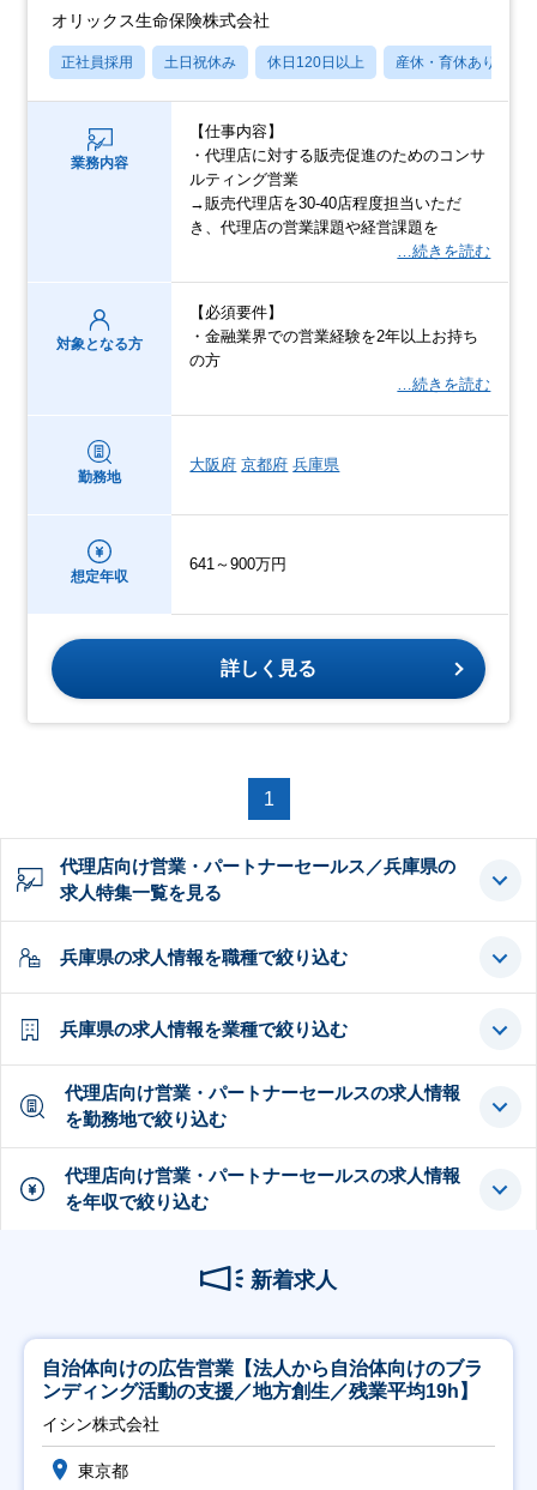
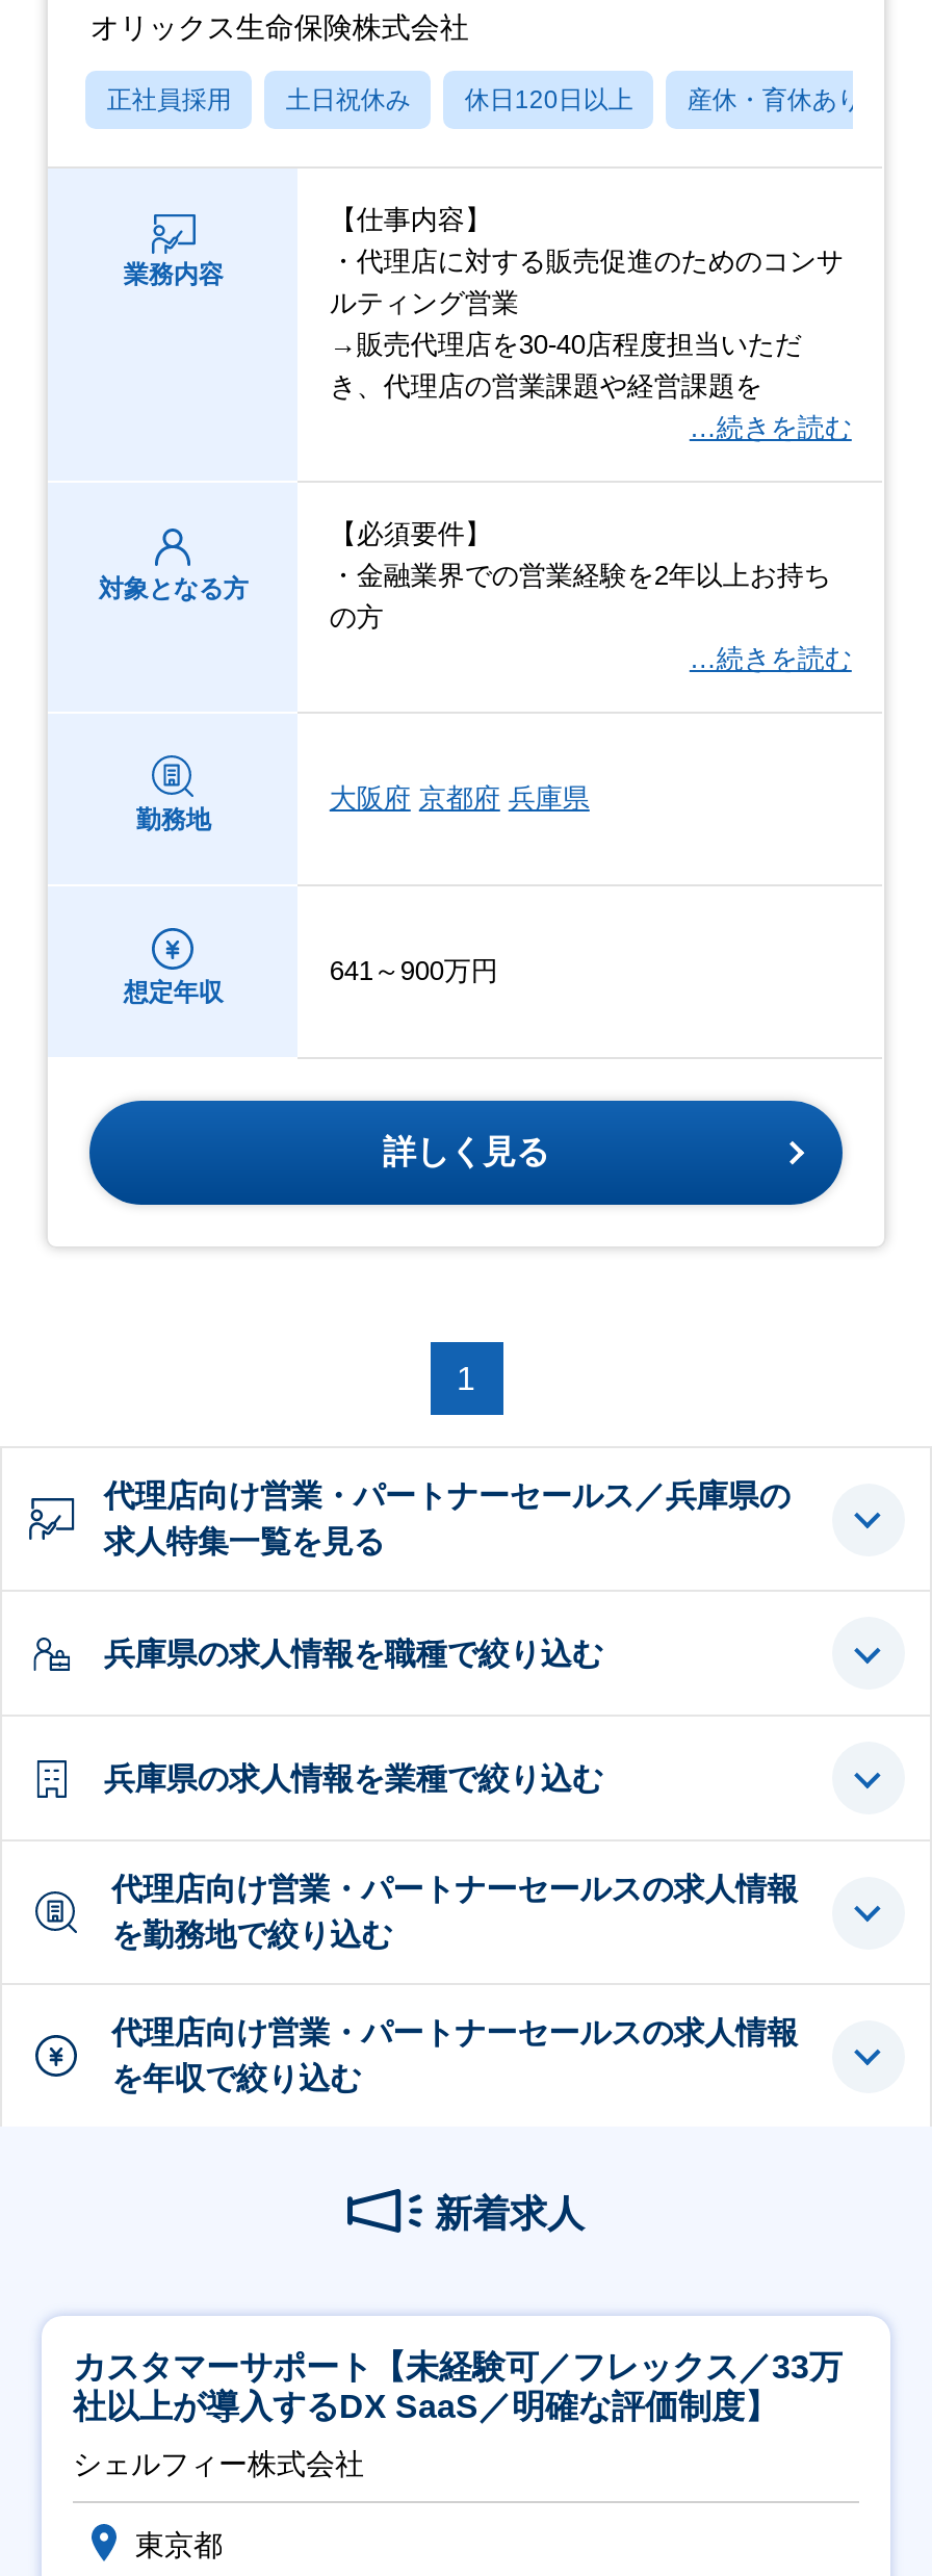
- 自治体向けの広告営業【法人から自治体向けのブラ
- ンディング活動の支援／地方創生／残業平均19h】
+ カスタマーサポート【未経験可／フレックス／33万
+ 社以上が導入するDX SaaS／明確な評価制度】

- イシン株式会社
+ シェルフィー株式会社
